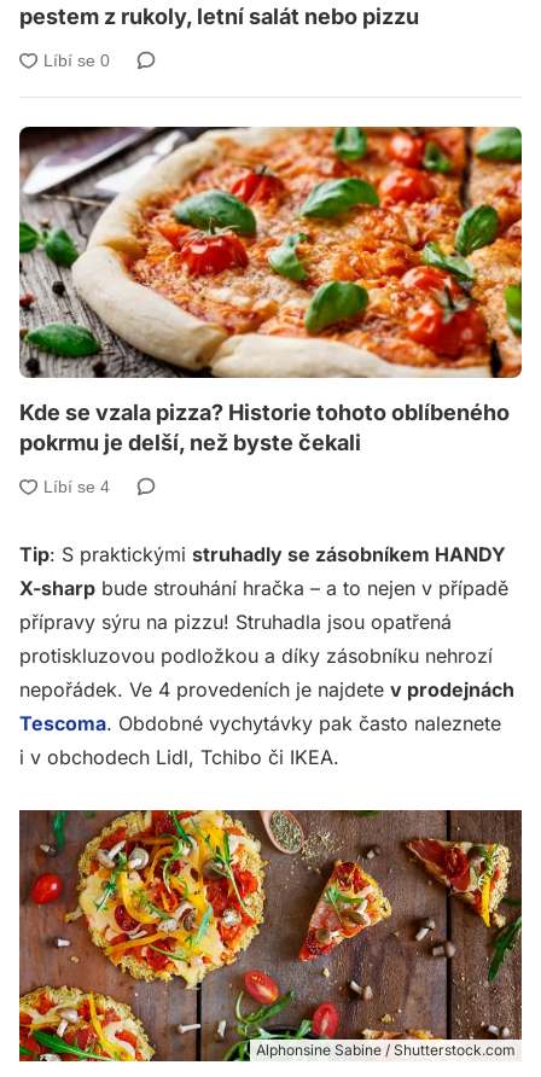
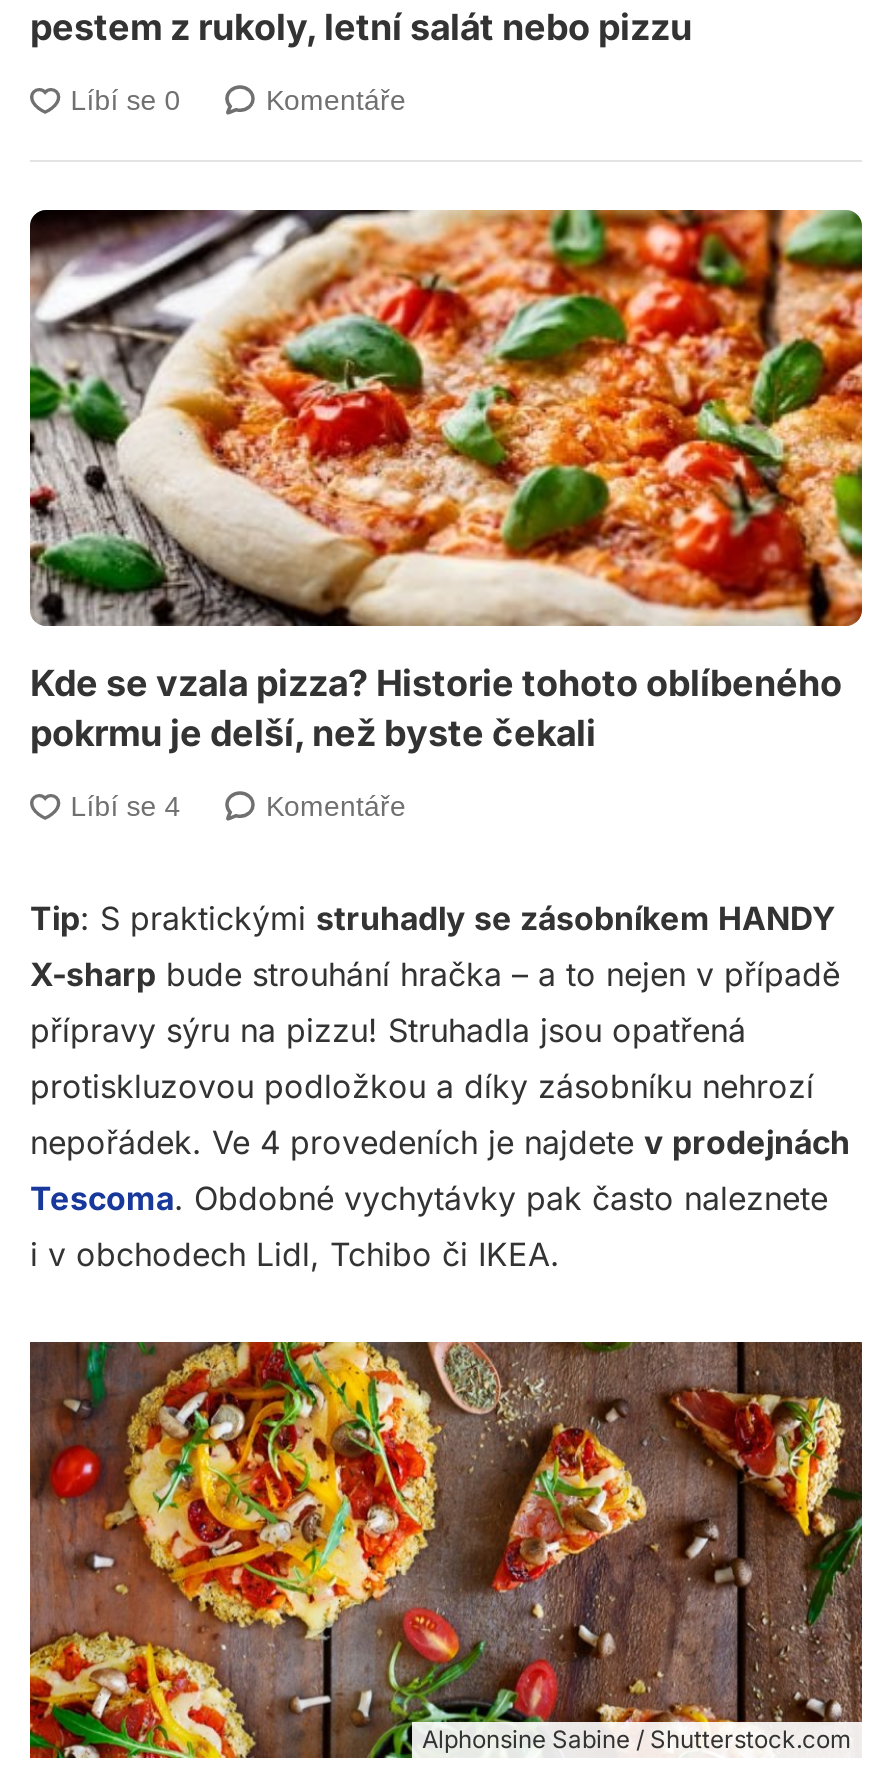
+ Komentáře

+ Komentáře
